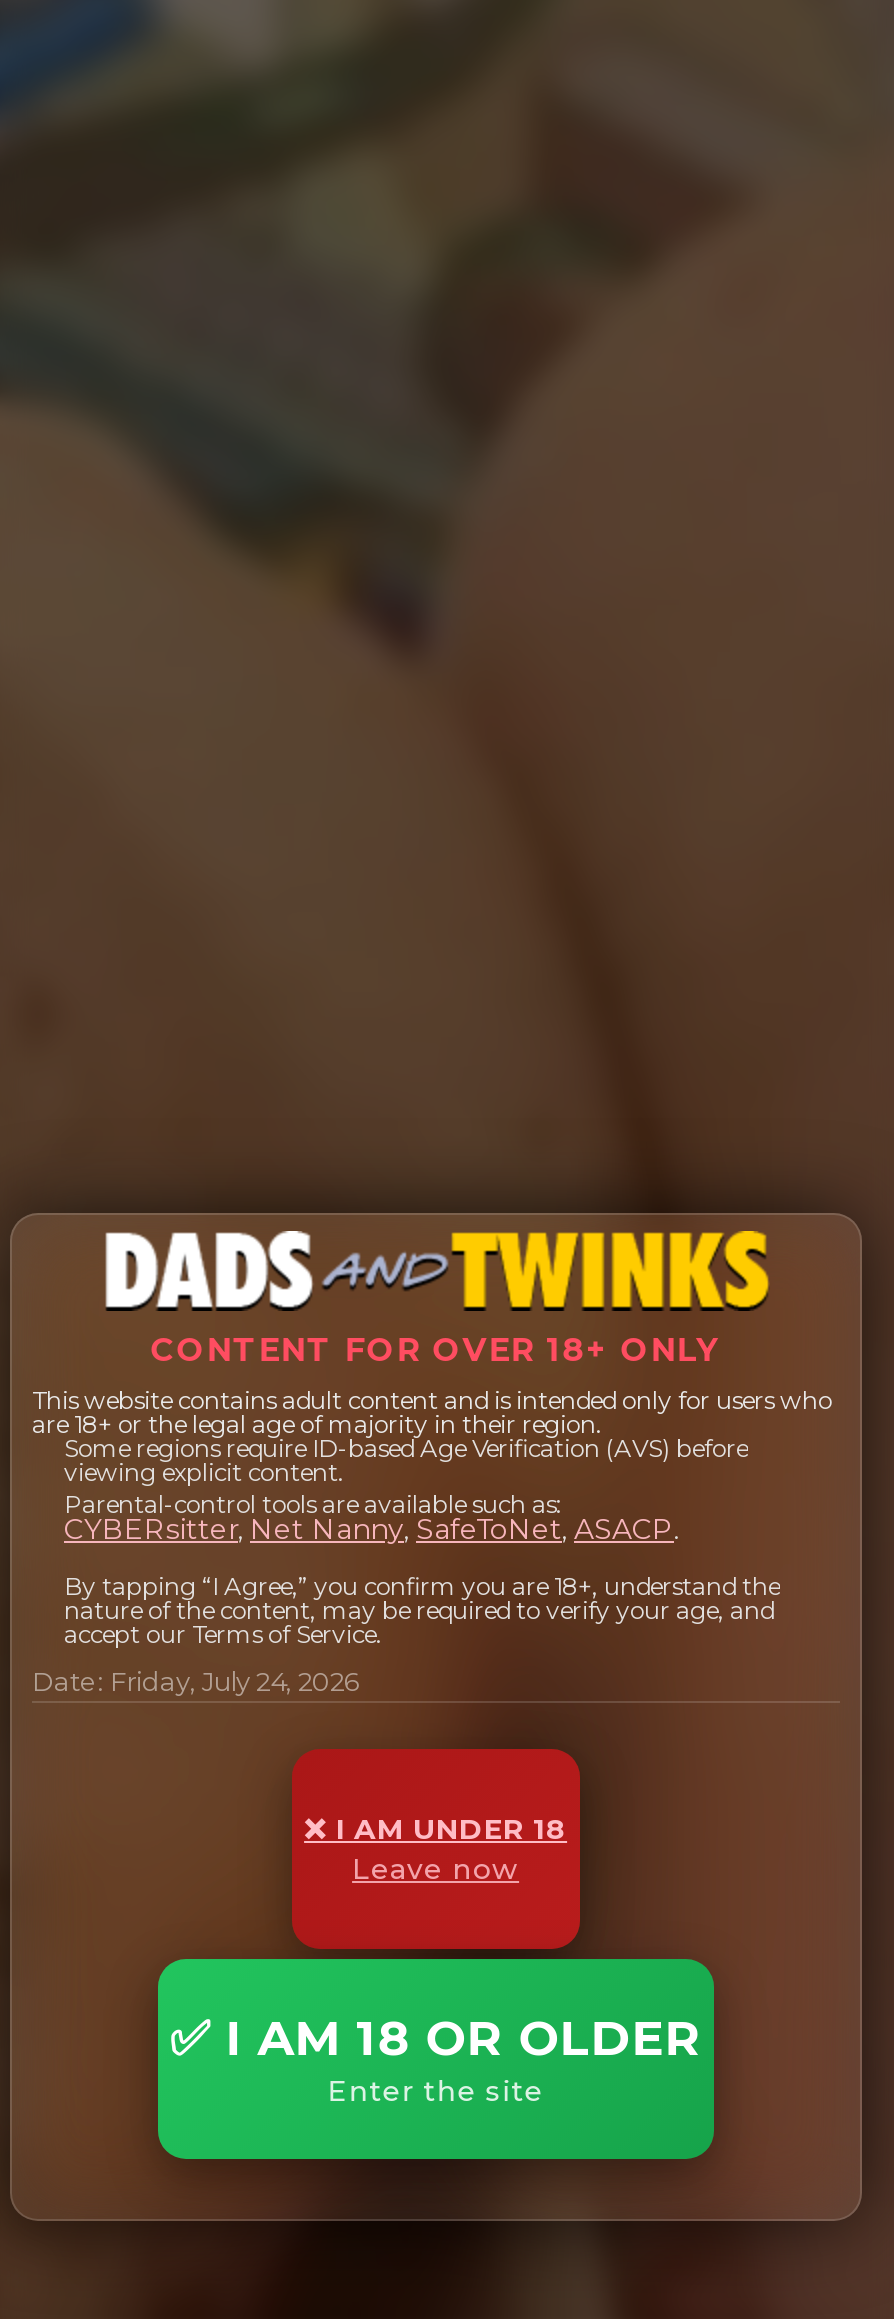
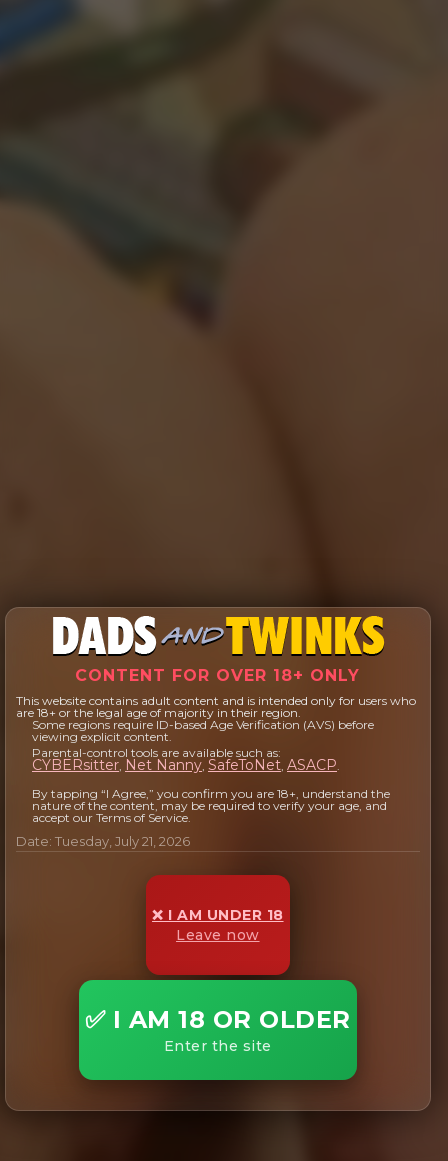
- Date: Friday, July 24, 2026
+ Date: Tuesday, July 21, 2026
